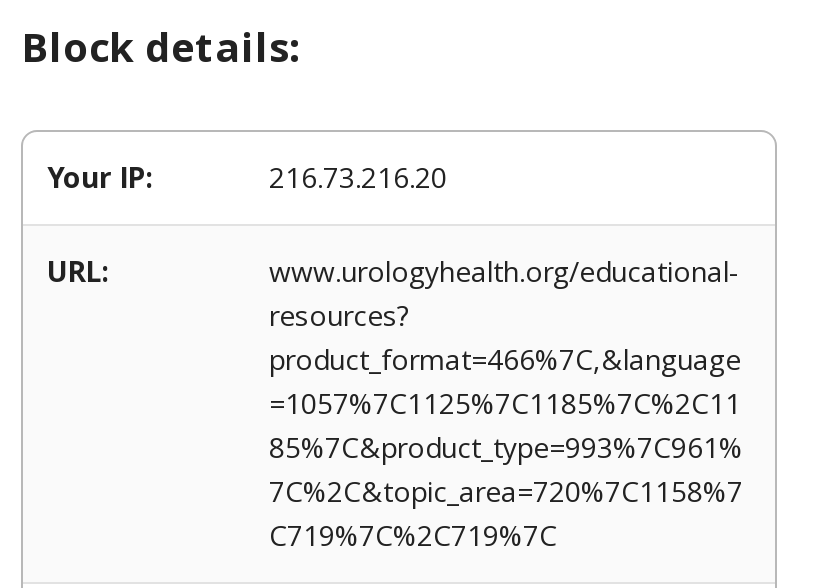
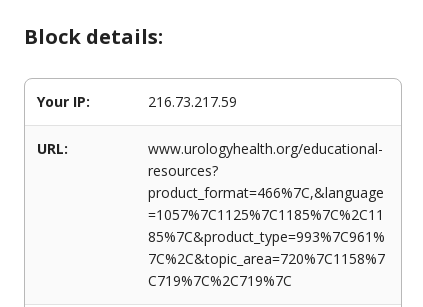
- 216.73.216.20
+ 216.73.217.59
